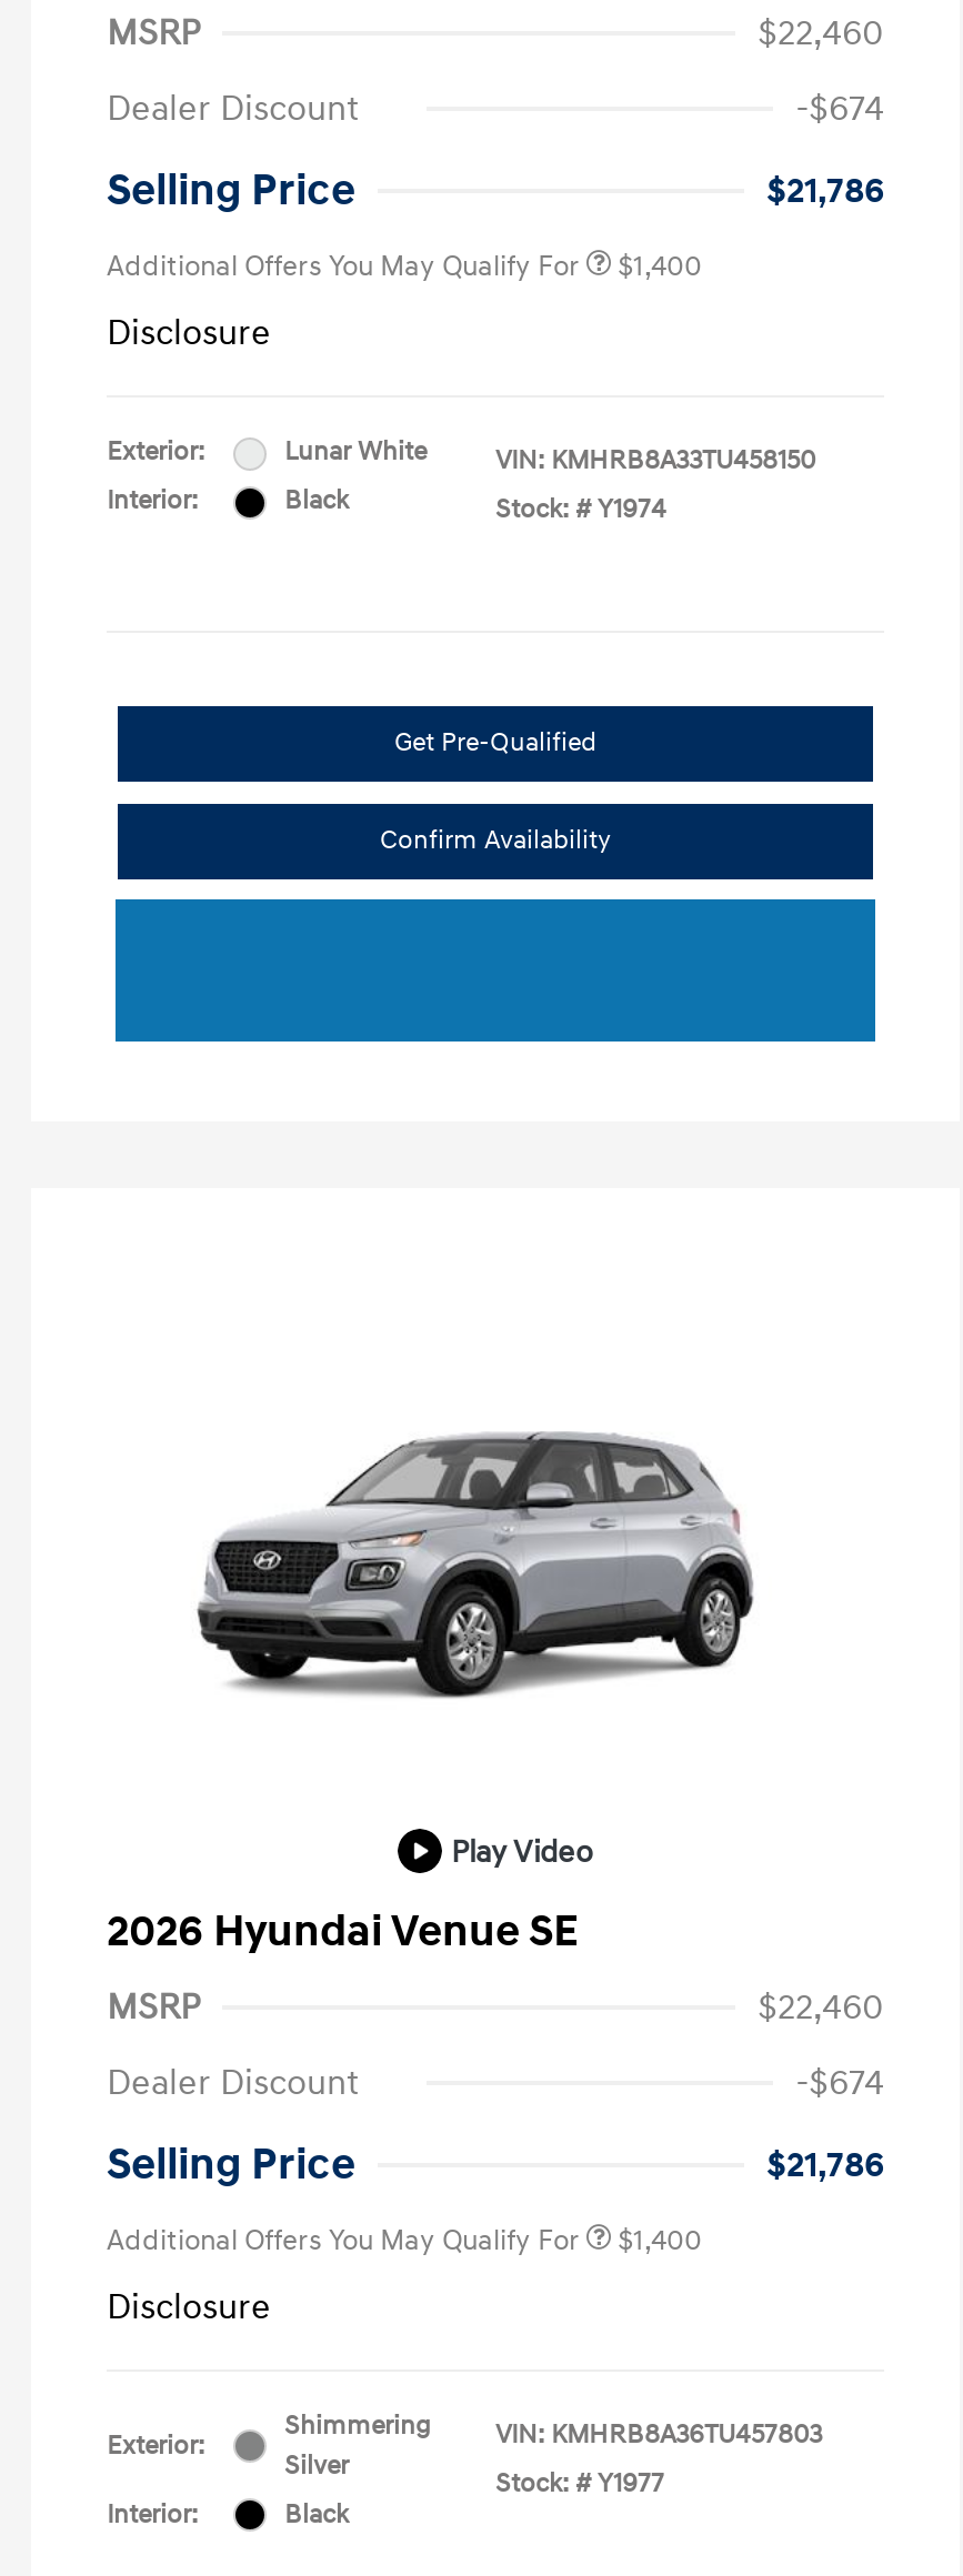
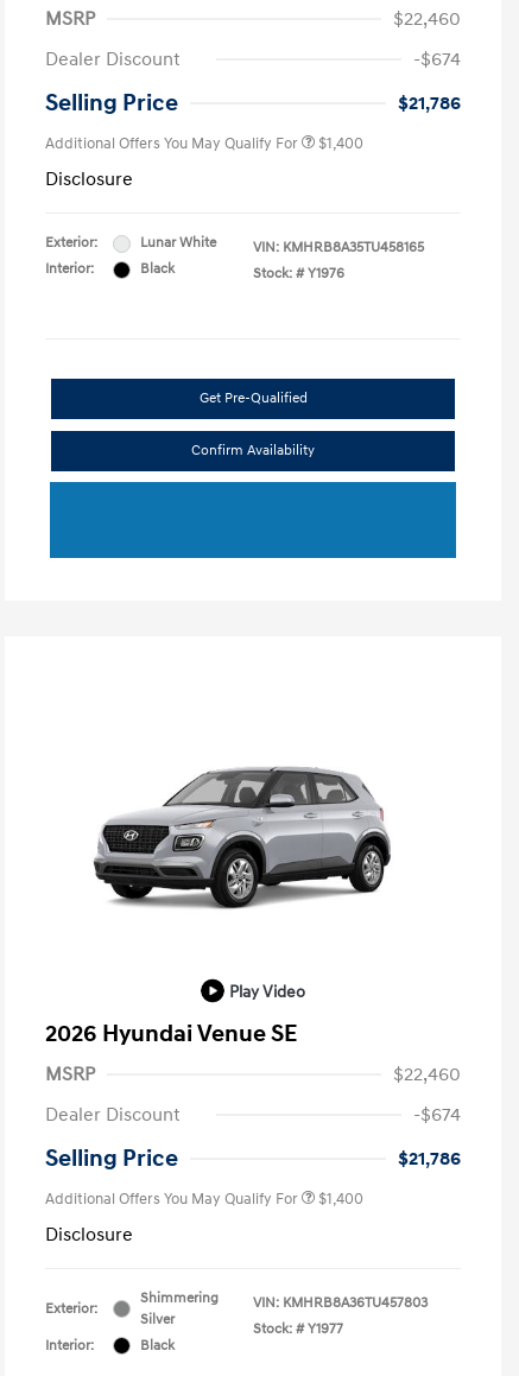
- VIN: KMHRB8A33TU458150
+ VIN: KMHRB8A35TU458165

- Stock: # Y1974
+ Stock: # Y1976
